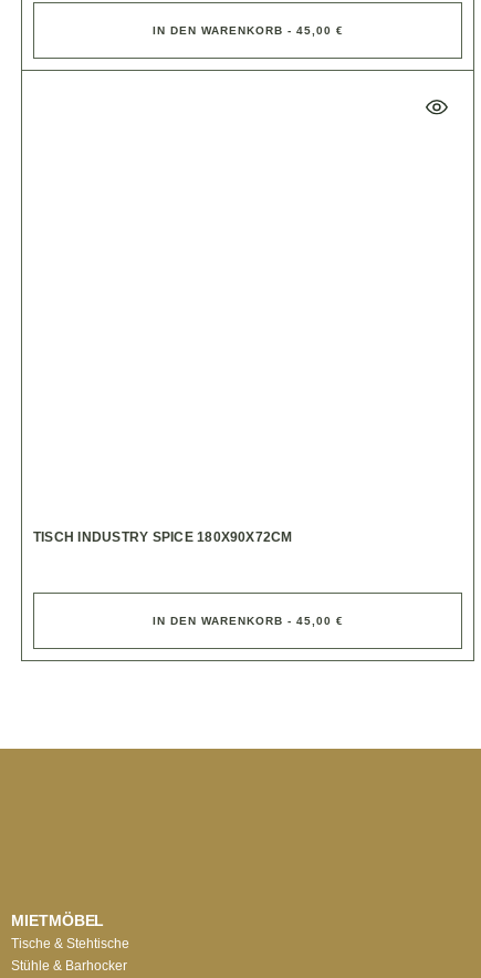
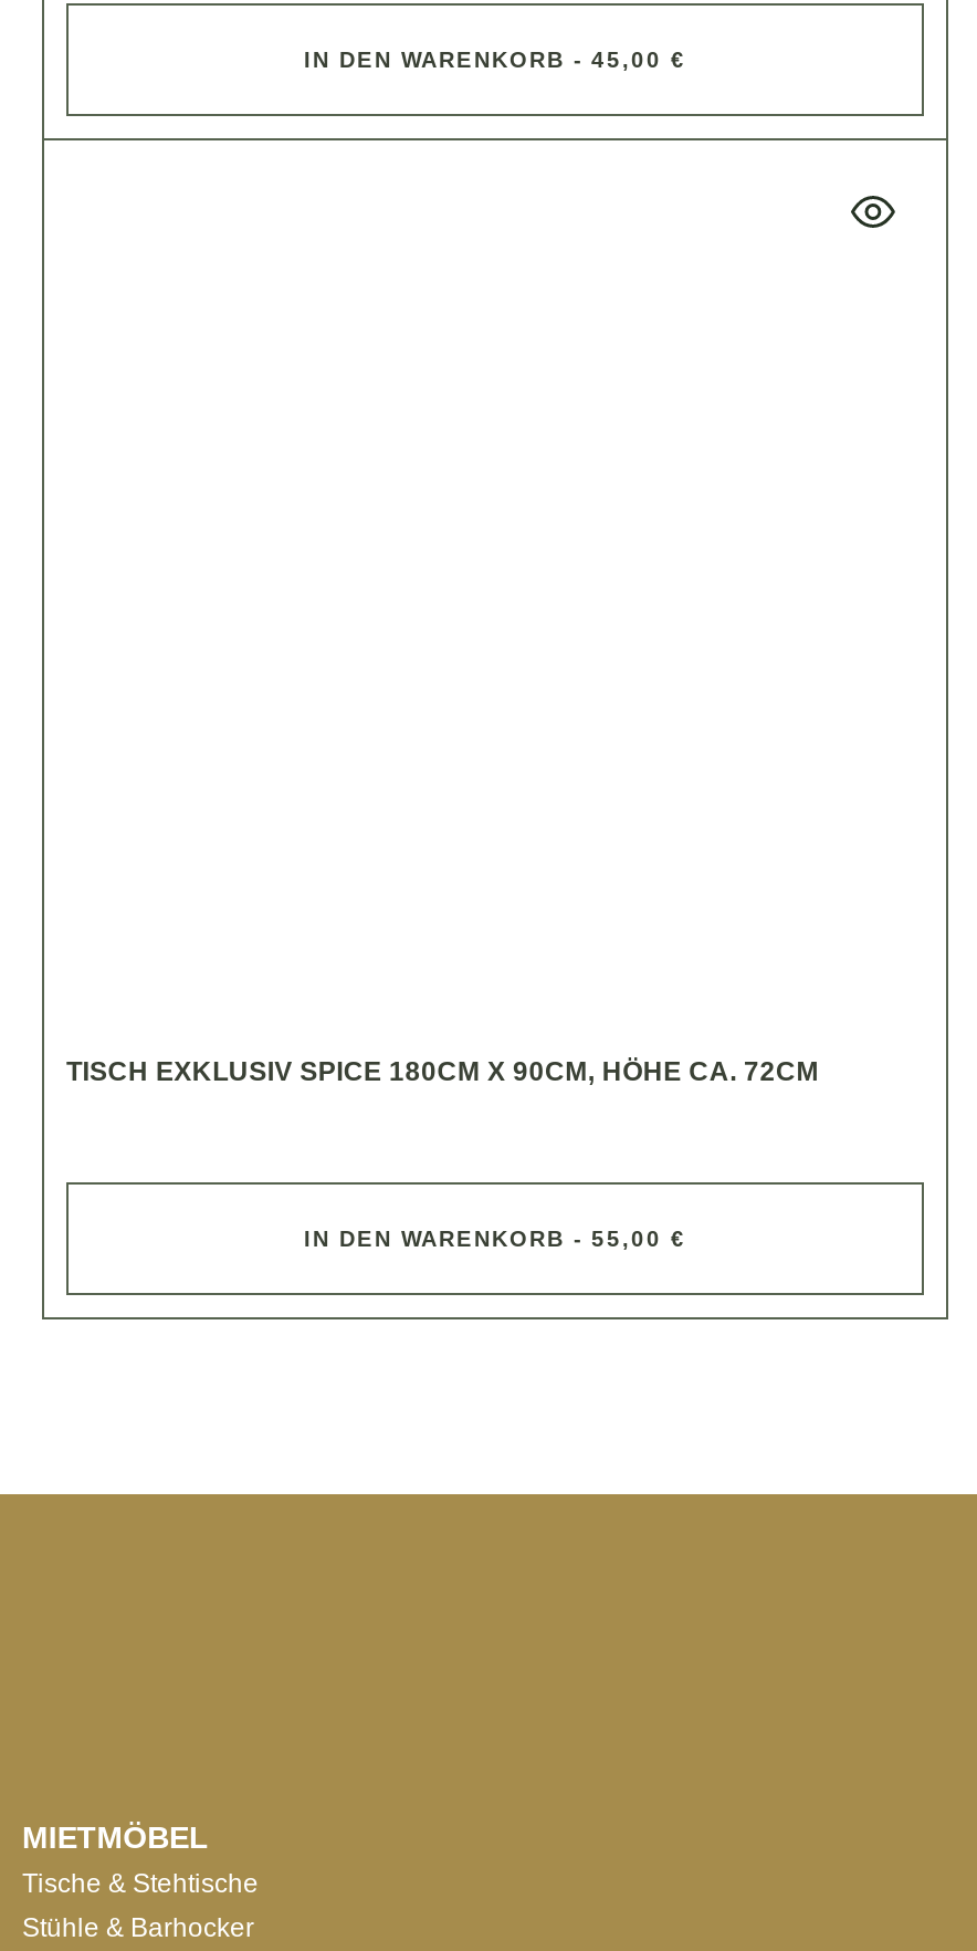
- TISCH INDUSTRY SPICE 180X90X72CM
+ TISCH EXKLUSIV SPICE 180CM X 90CM, HÖHE CA. 72CM

- IN DEN WARENKORB - 45,00 €
+ IN DEN WARENKORB - 55,00 €
